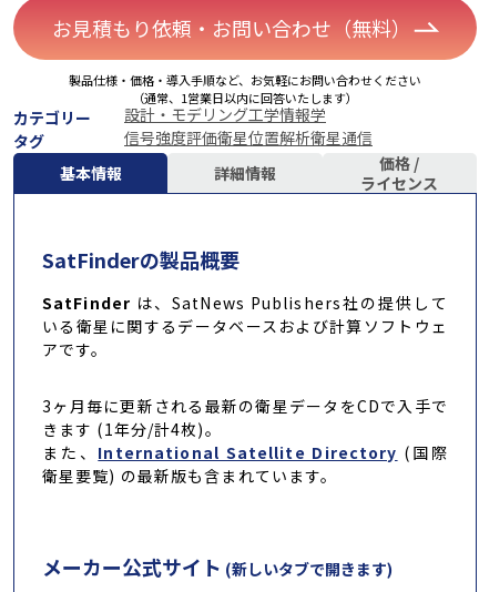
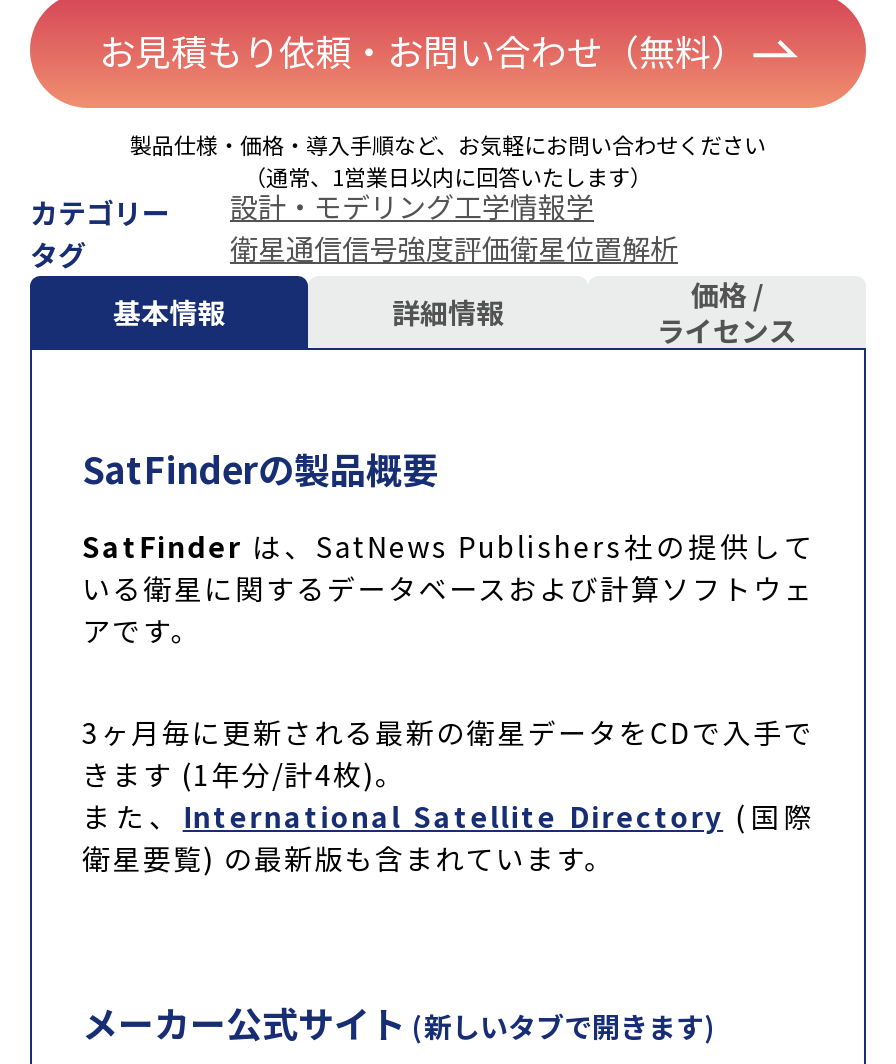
- 信号強度評価衛星位置解析衛星通信
+ 衛星通信信号強度評価衛星位置解析
